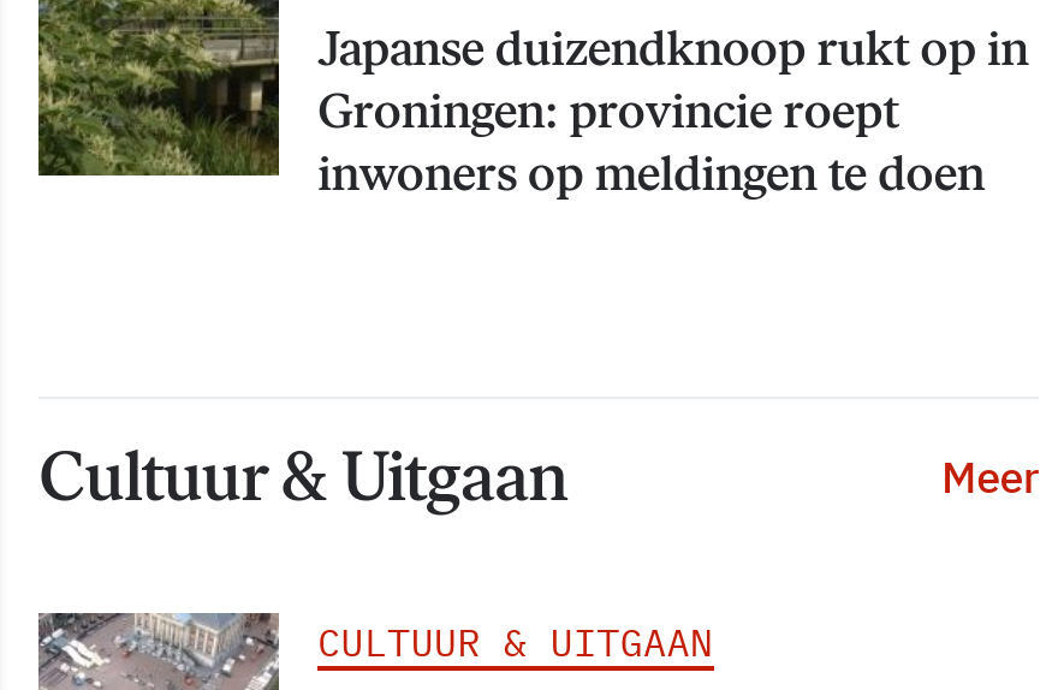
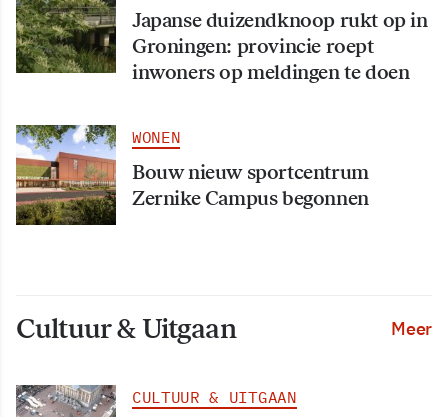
+ [image]
+ WONEN
+ Bouw nieuw sportcentrum
+ Zernike Campus begonnen
